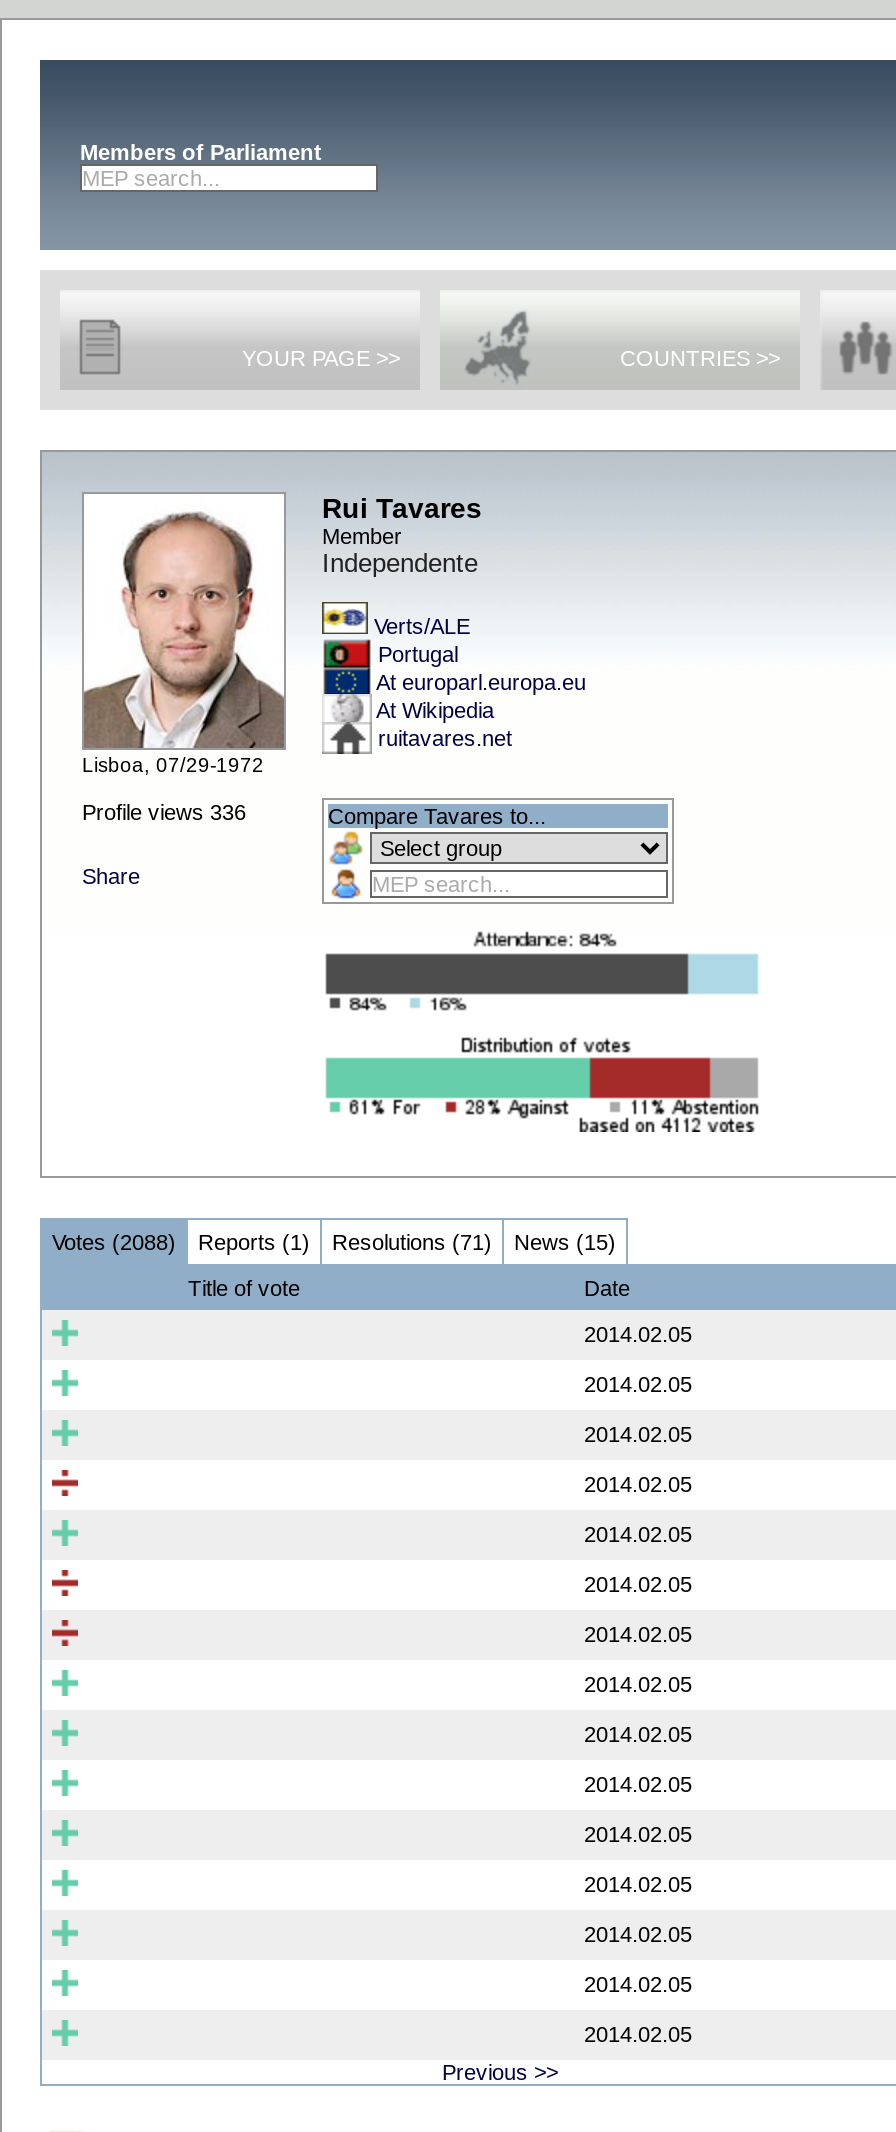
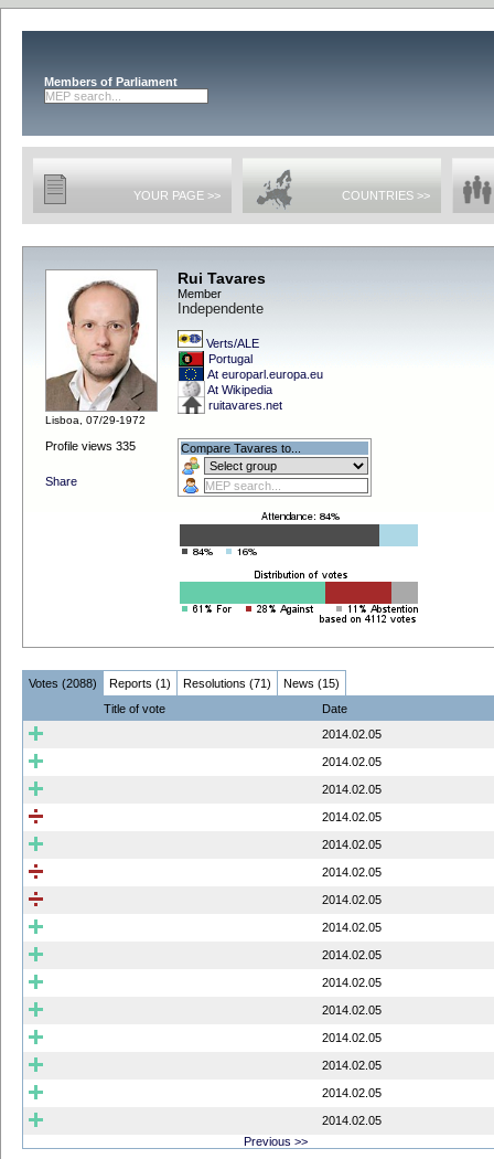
- Profile views 336
+ Profile views 335
